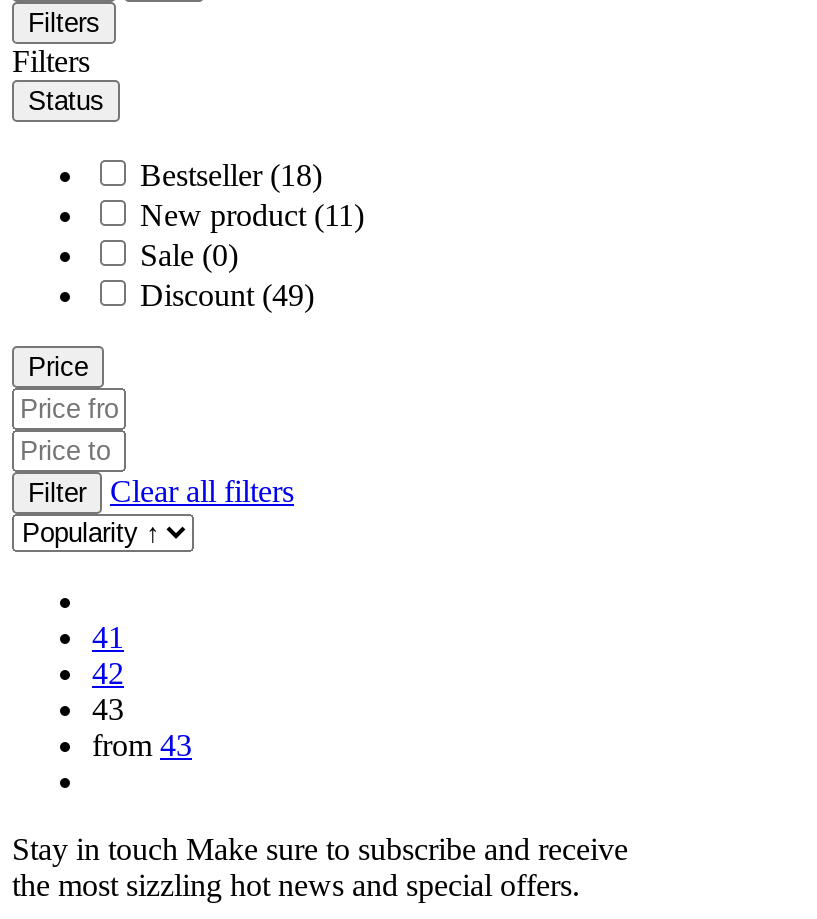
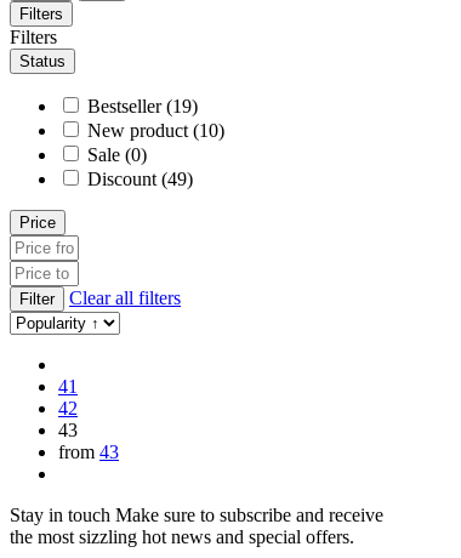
- Bestseller (18)
+ Bestseller (19)

- New product (11)
+ New product (10)
